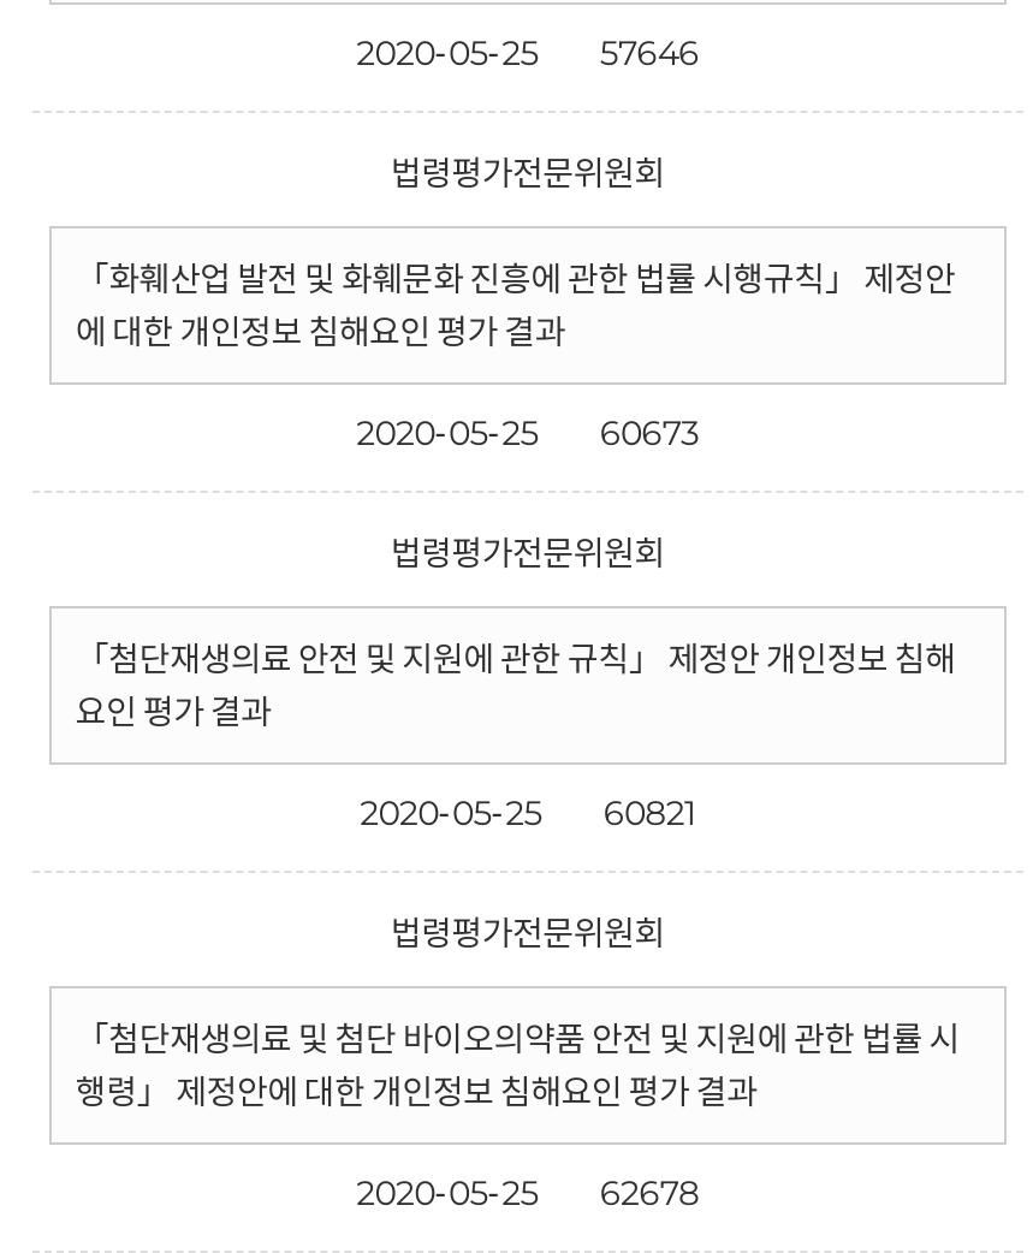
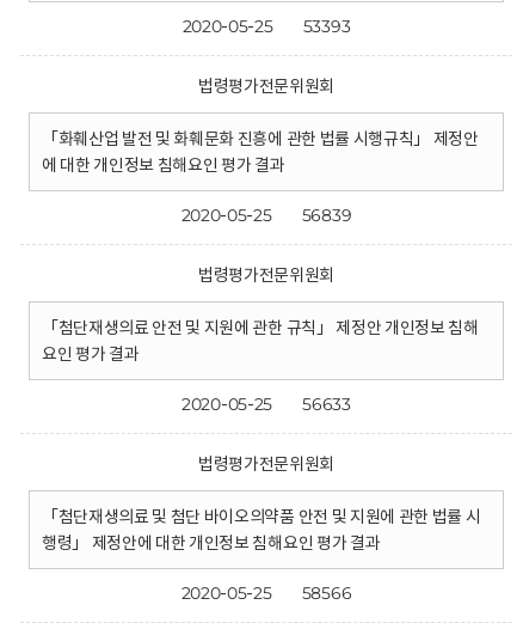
- 2020-05-25 57646
+ 2020-05-25 53393

- 2020-05-25 60673
+ 2020-05-25 56839

- 2020-05-25 60821
+ 2020-05-25 56633

- 2020-05-25 62678
+ 2020-05-25 58566
